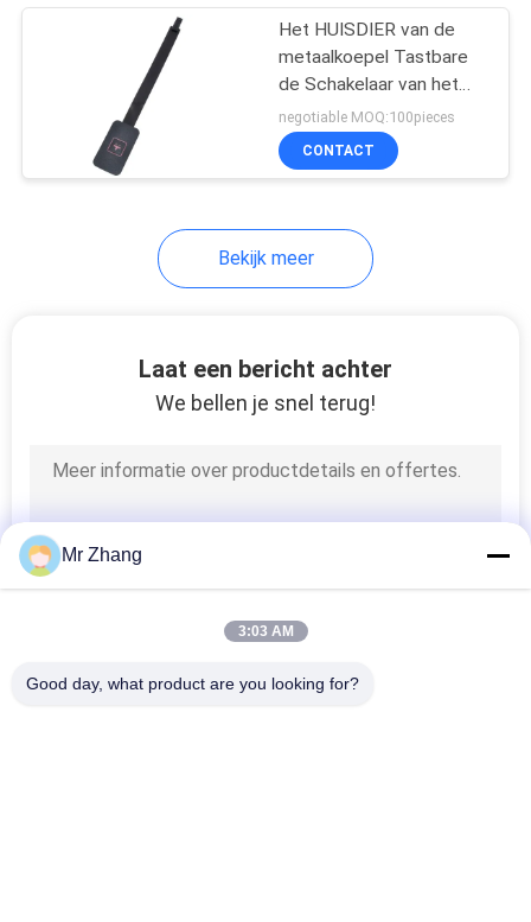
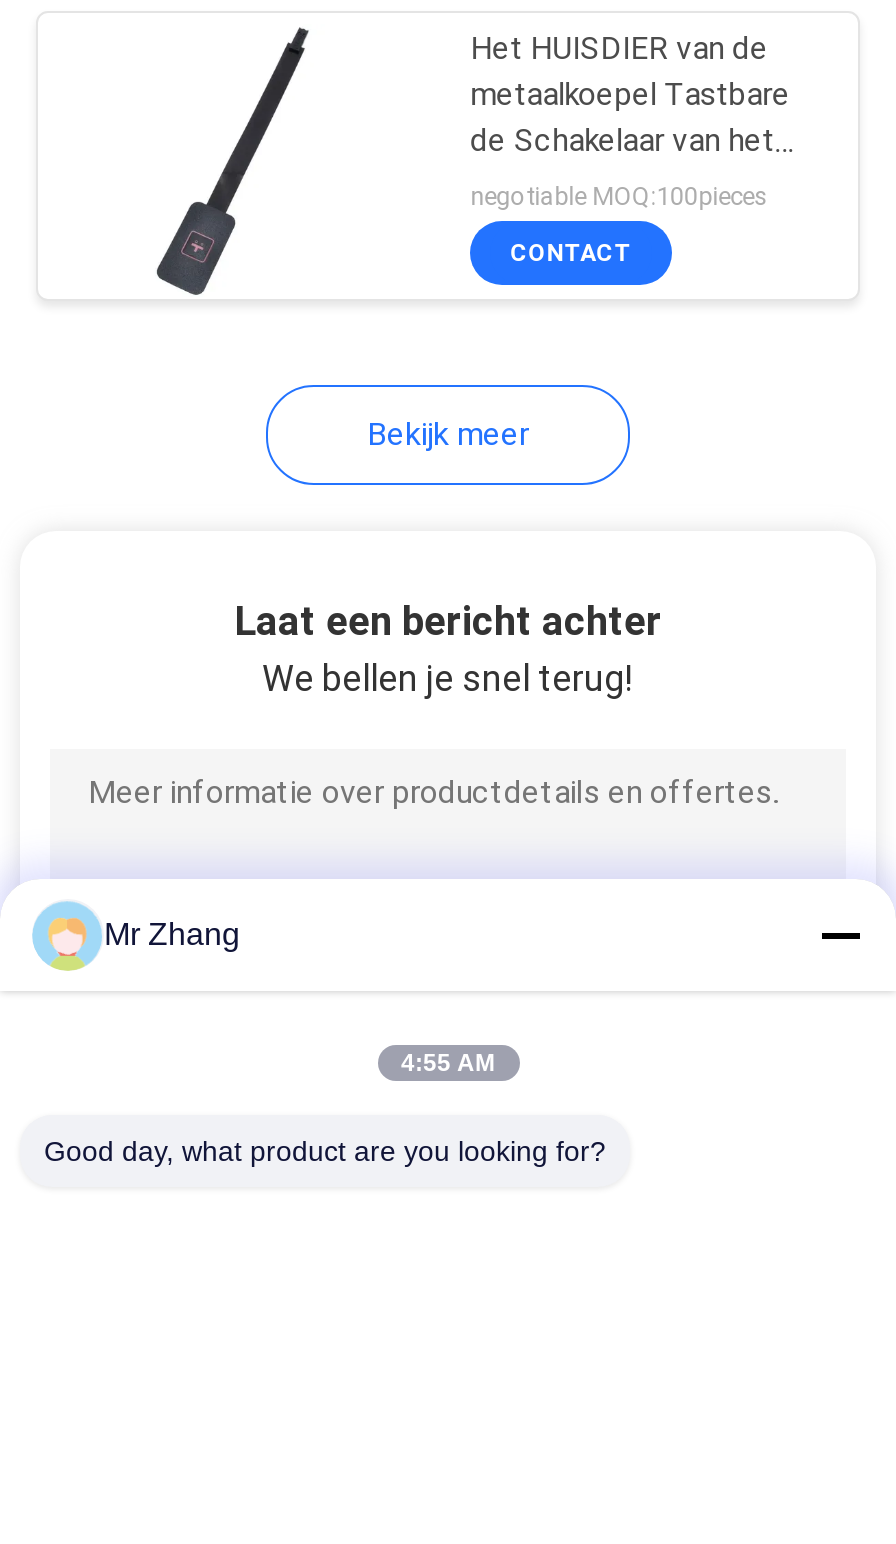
- 3:03 AM
+ 4:55 AM
